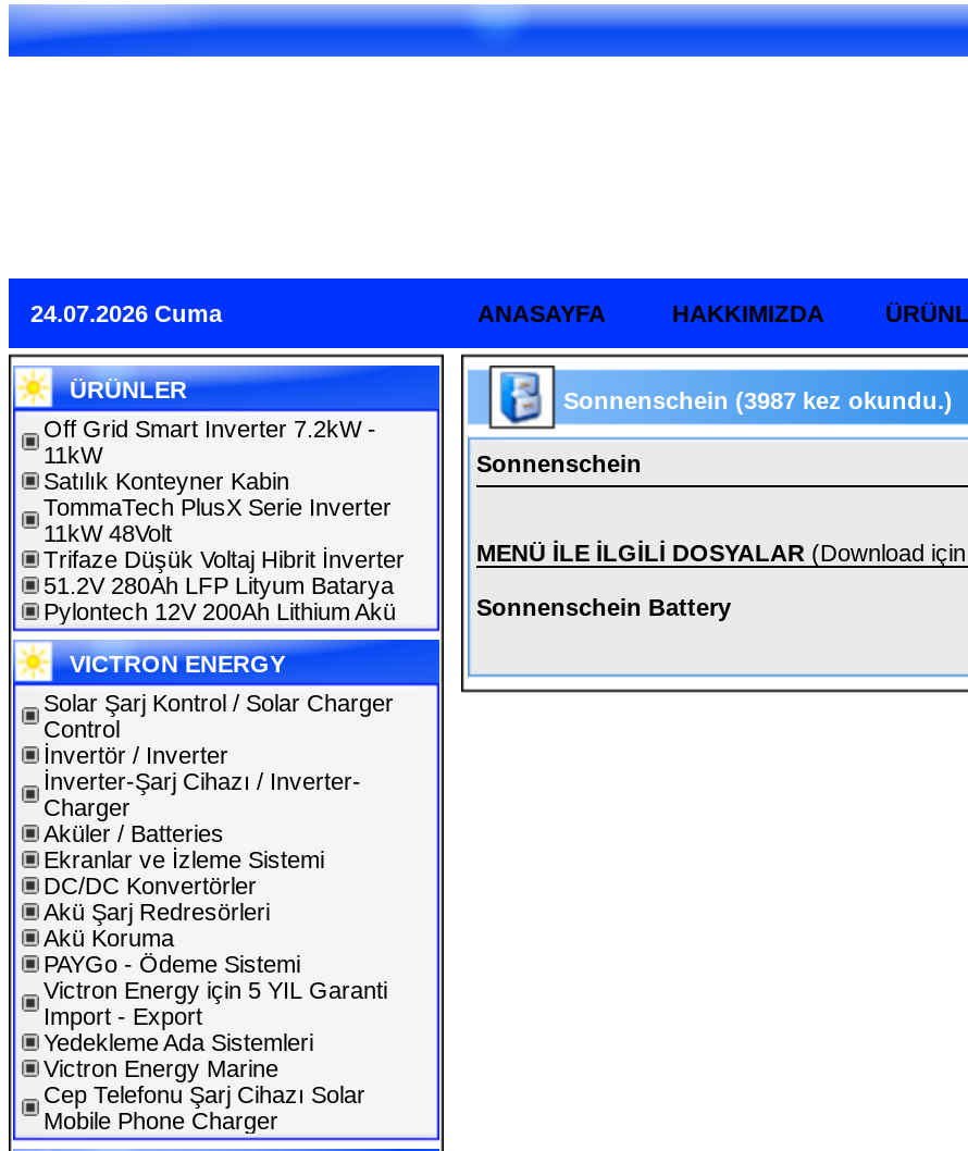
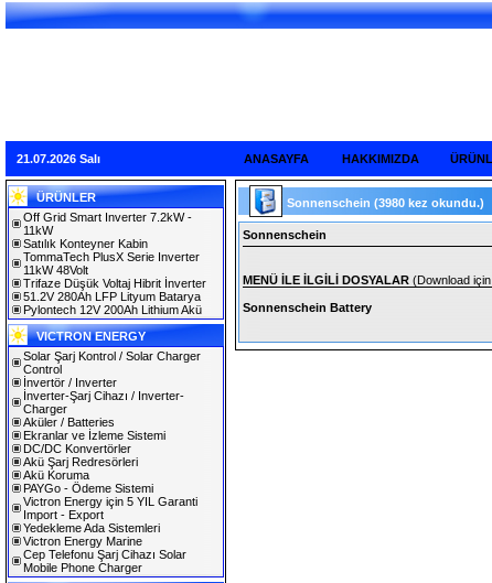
- 24.07.2026 Cuma
+ 21.07.2026 Salı

- Sonnenschein (3987 kez okundu.)
+ Sonnenschein (3980 kez okundu.)
